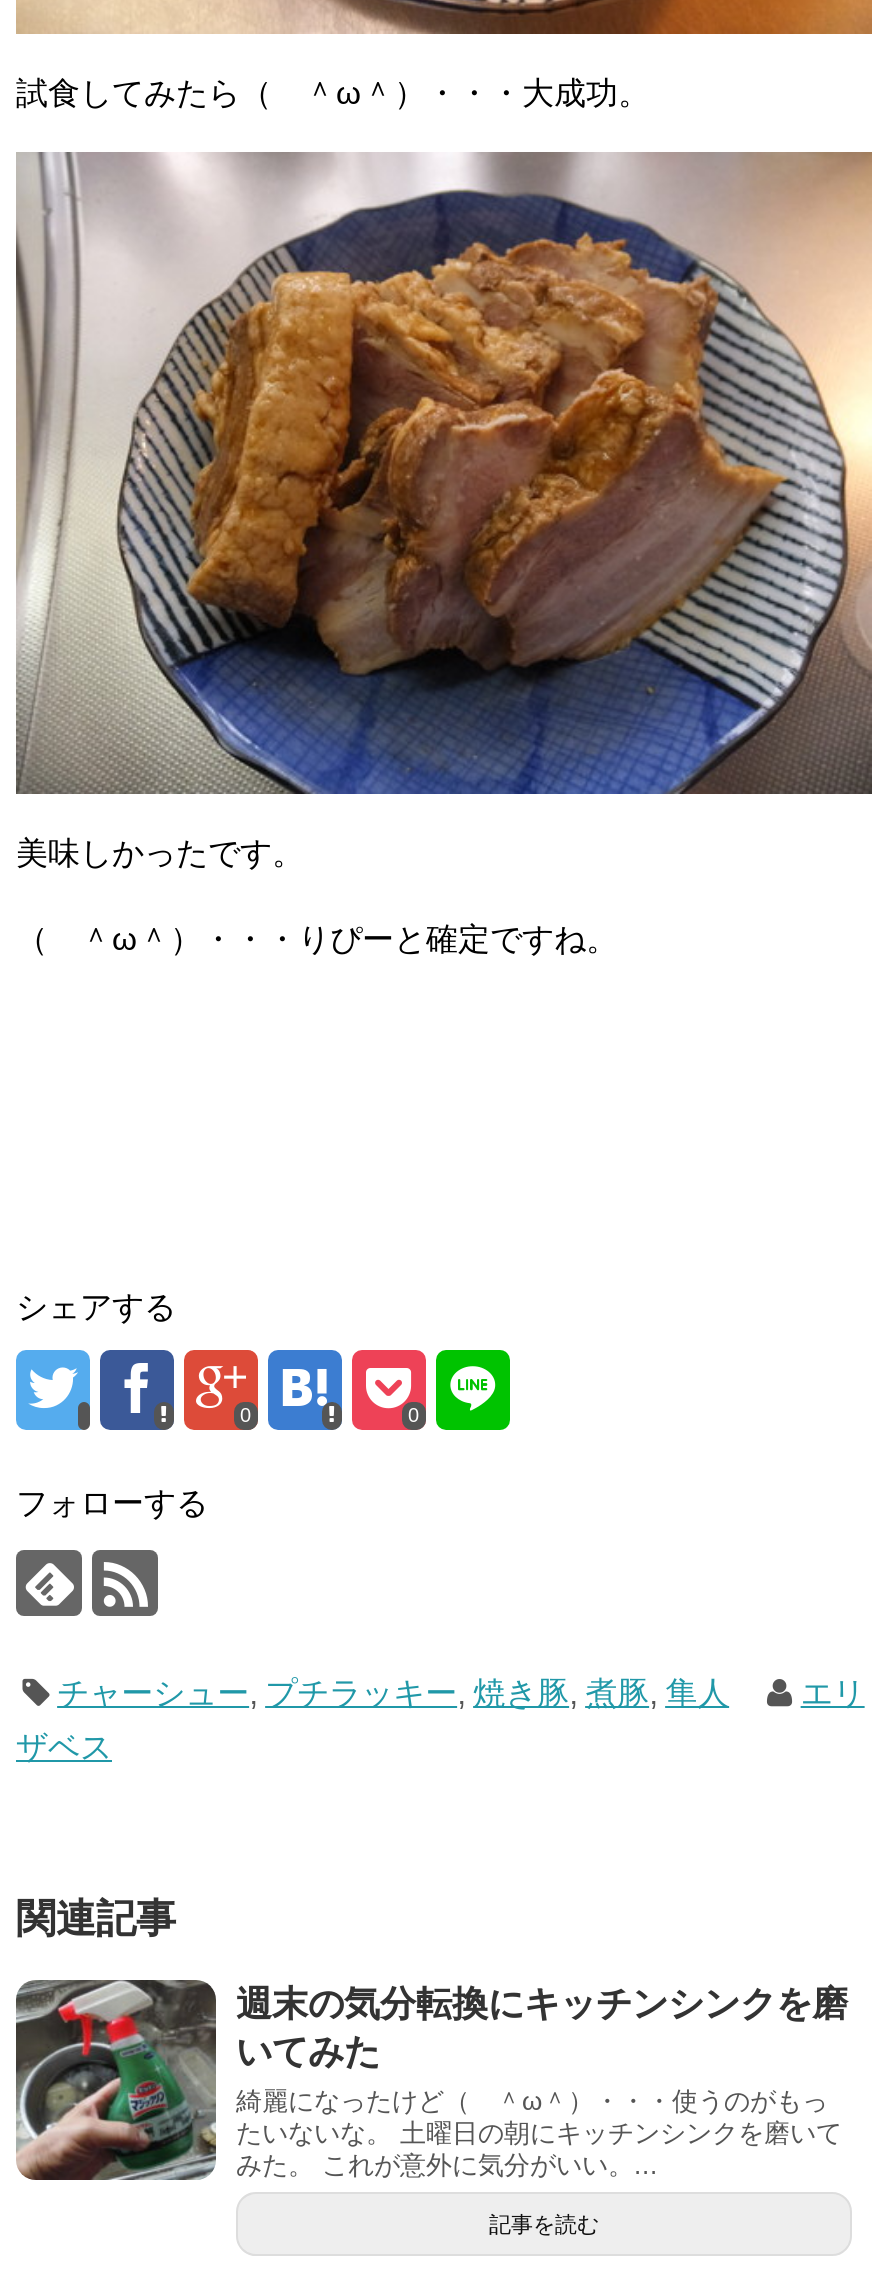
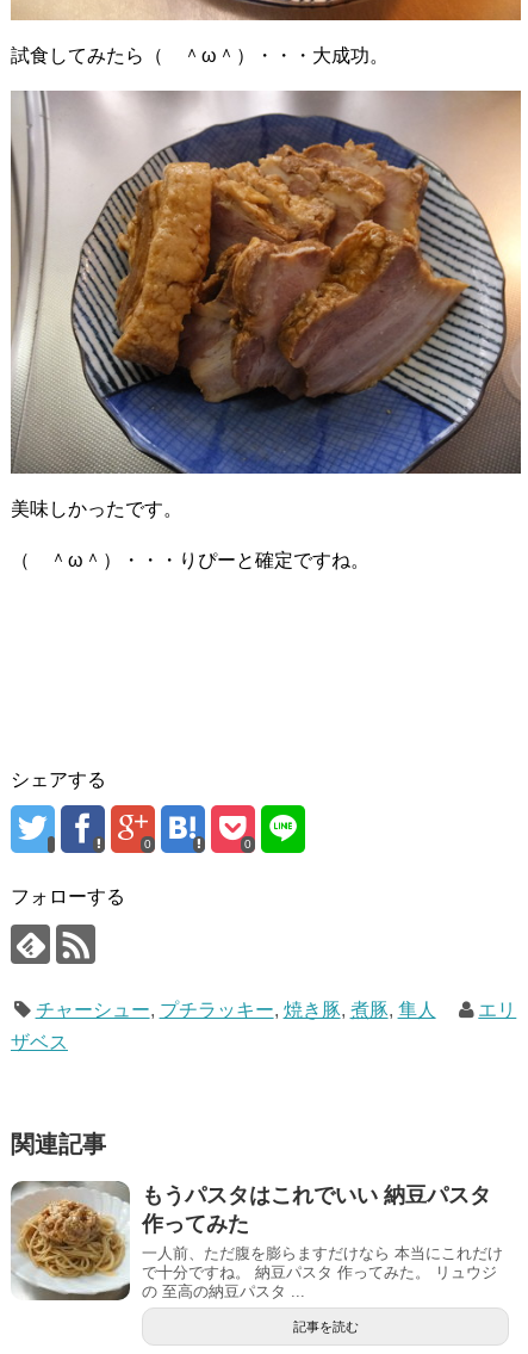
- [image]
- 週末の気分転換にキッチンシンクを磨
- いてみた
- 綺麗になったけど（ ＾ω＾）・・・使うのがもっ
- たいないな。 土曜日の朝にキッチンシンクを磨いて
- みた。 これが意外に気分がいい。...
+ [image]
+ もうパスタはこれでいい 納豆パスタ
+ 作ってみた
+ 一人前、ただ腹を膨らますだけなら 本当にこれだけ
+ で十分ですね。 納豆パスタ 作ってみた。 リュウジ
+ の 至高の納豆パスタ ...
